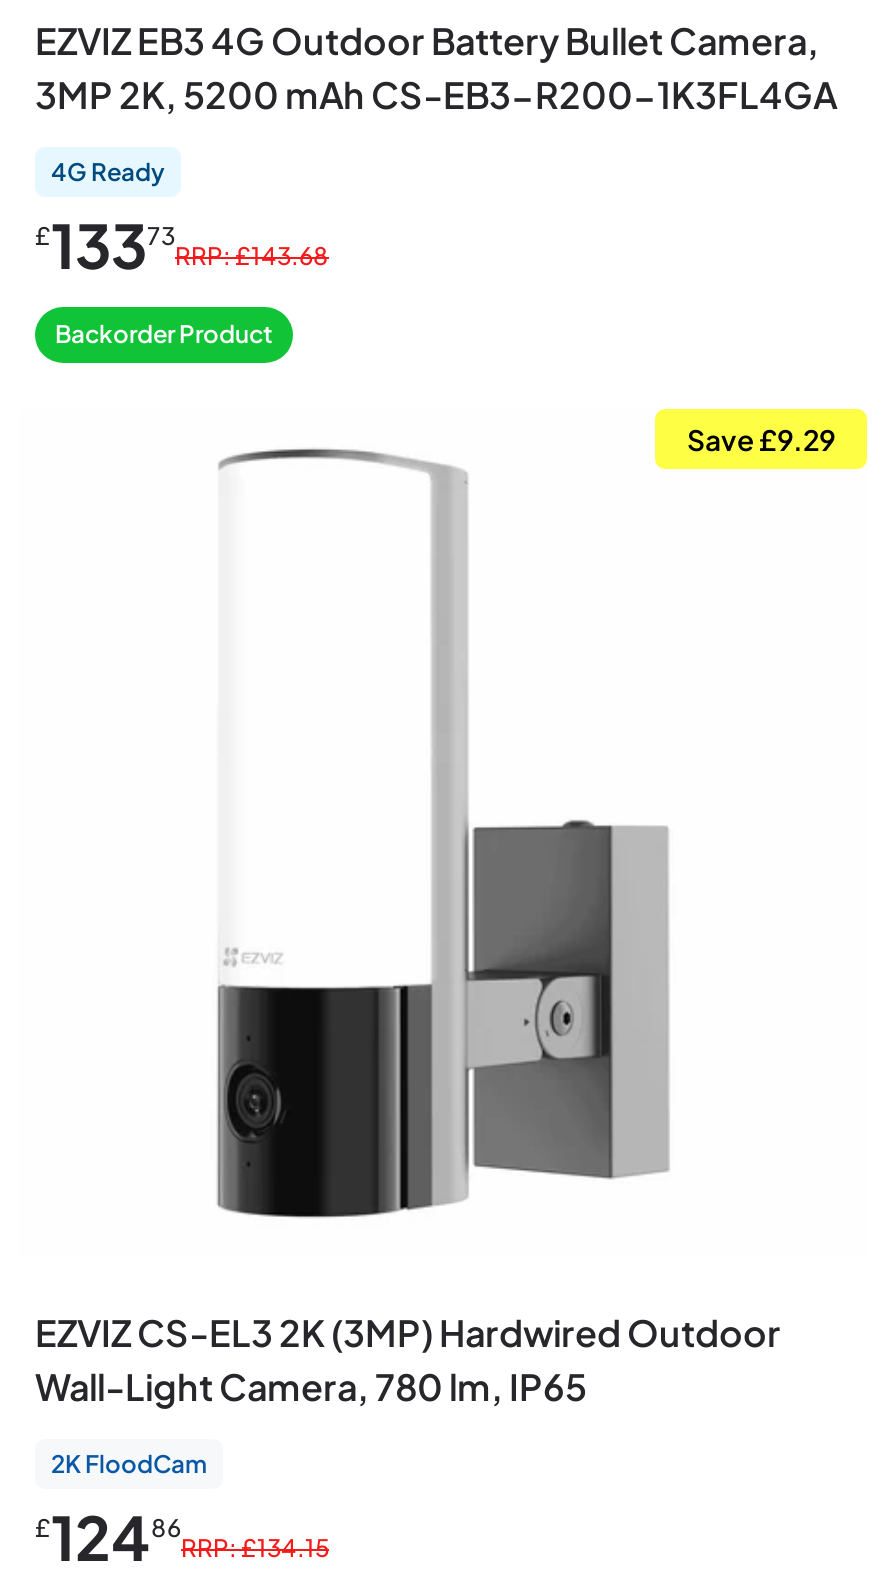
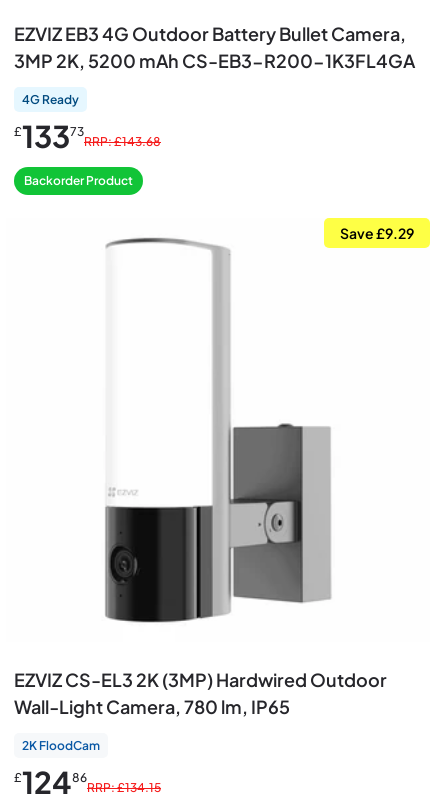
- Wall-Light Camera, 780 lm, IP65
+ Wall‑Light Camera, 780 lm, IP65
